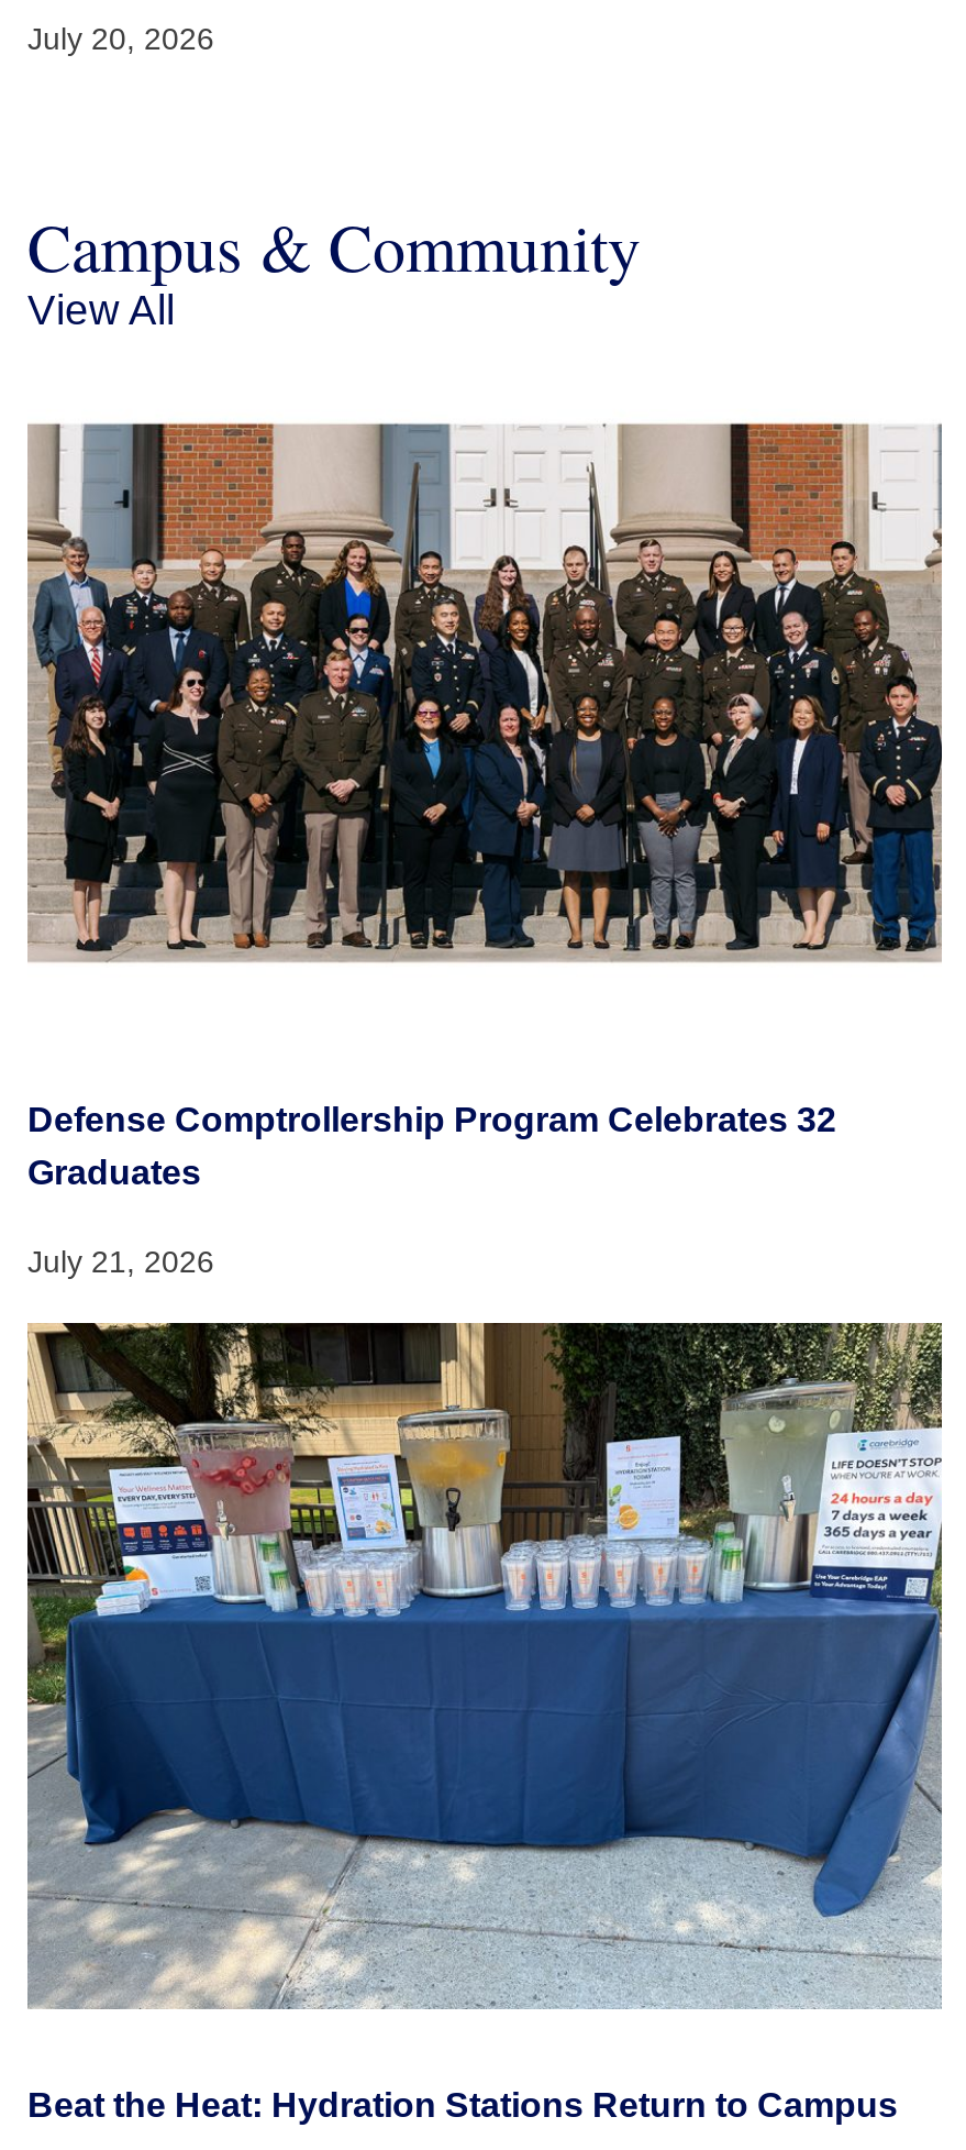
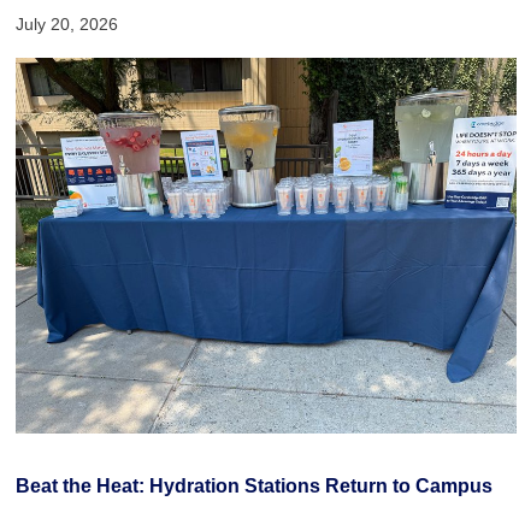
- Campus & Community
- View All

- [image]

- Defense Comptrollership Program Celebrates 32
- Graduates
- July 21, 2026
